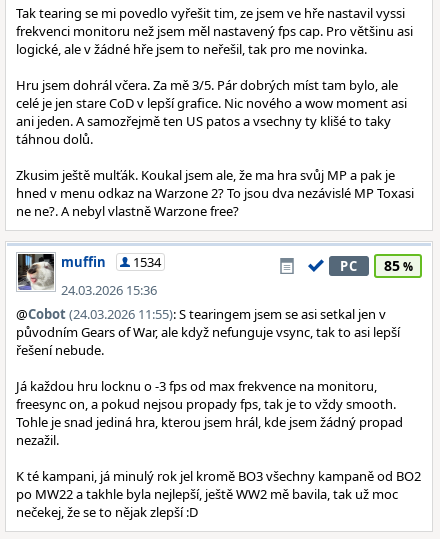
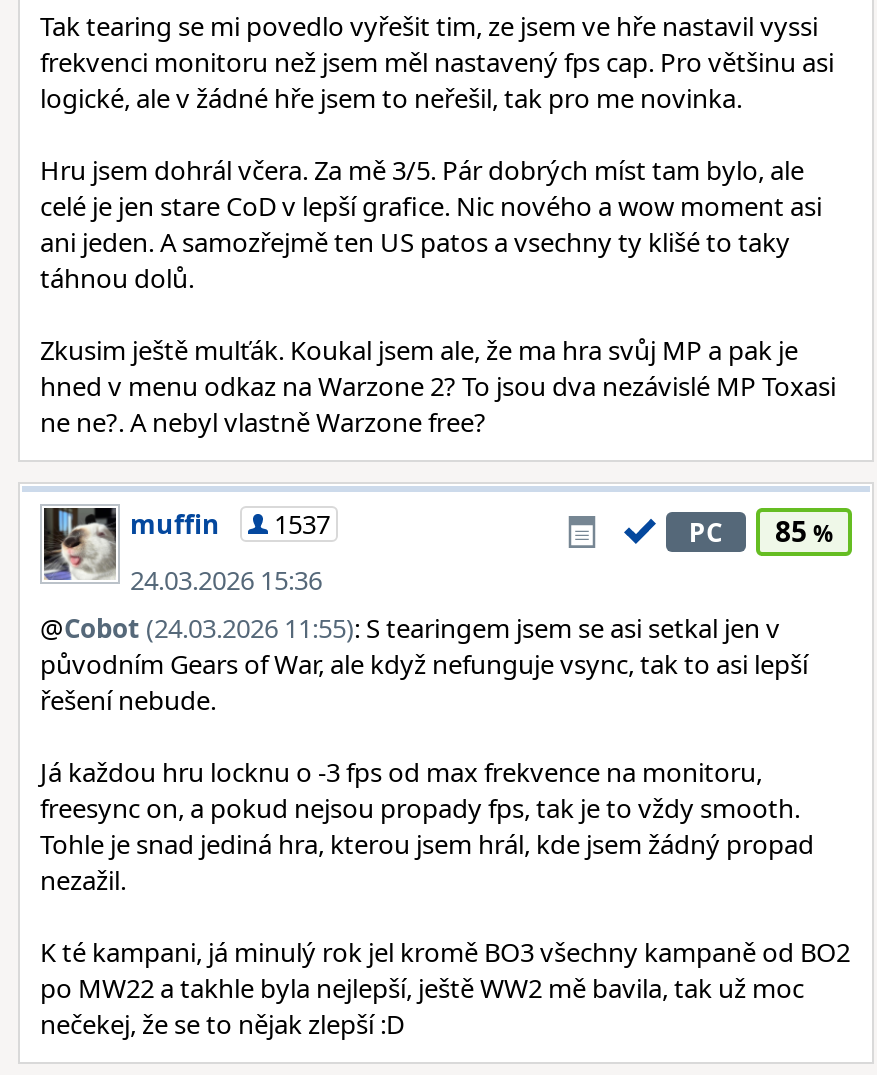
- muffin 1534
+ muffin 1537
